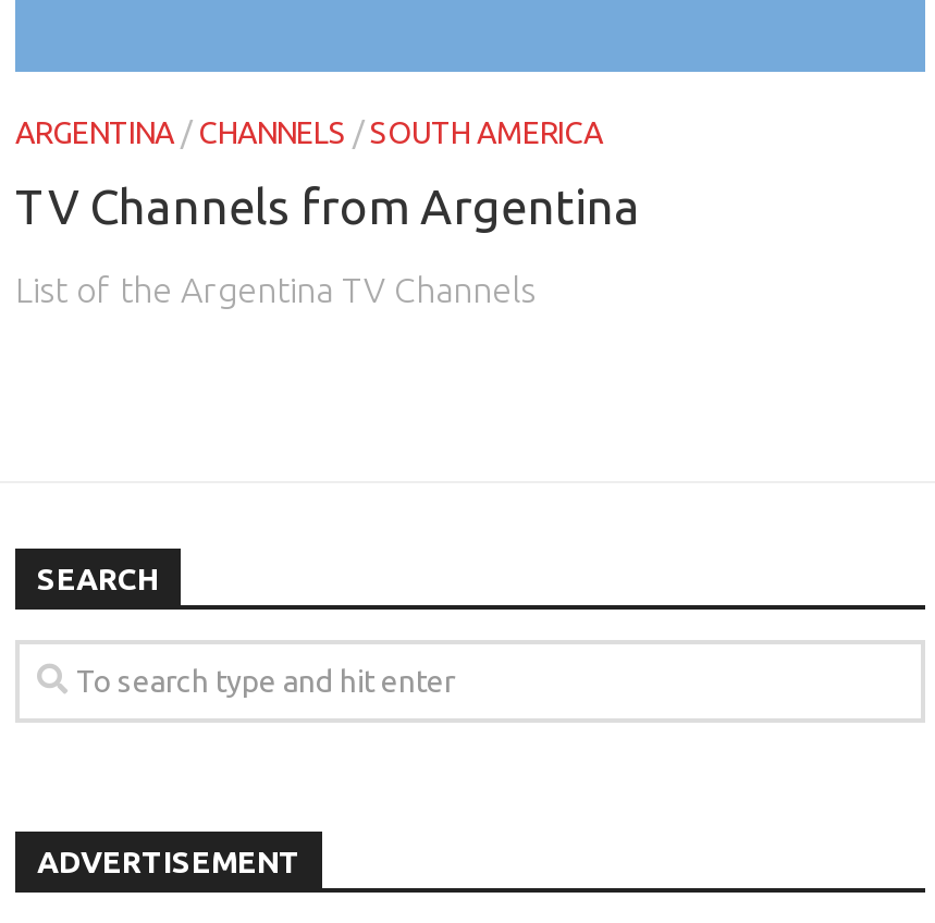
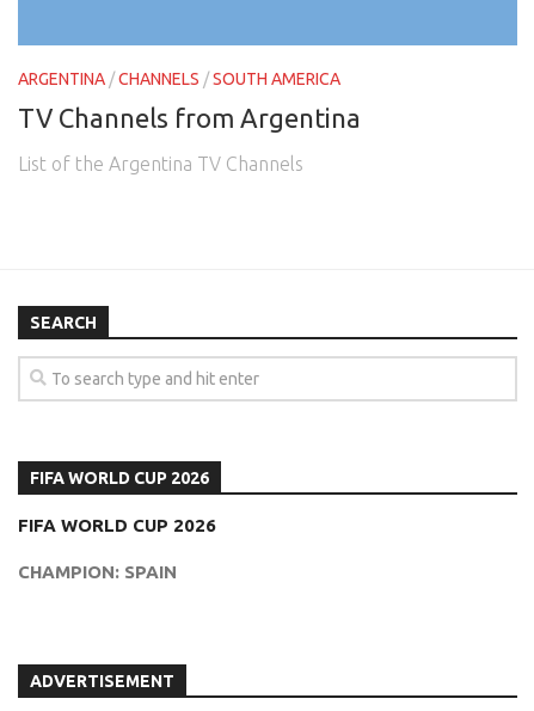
+ FIFA WORLD CUP 2026
+ FIFA WORLD CUP 2026
+ CHAMPION: SPAIN
